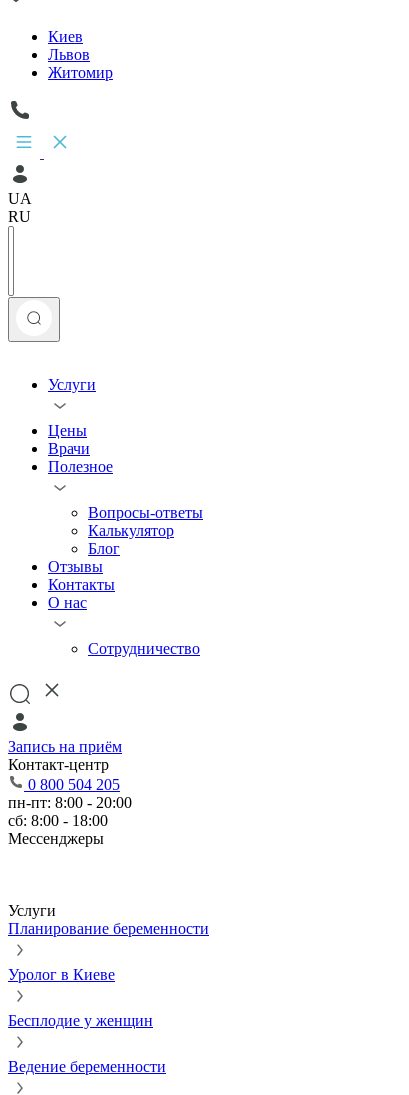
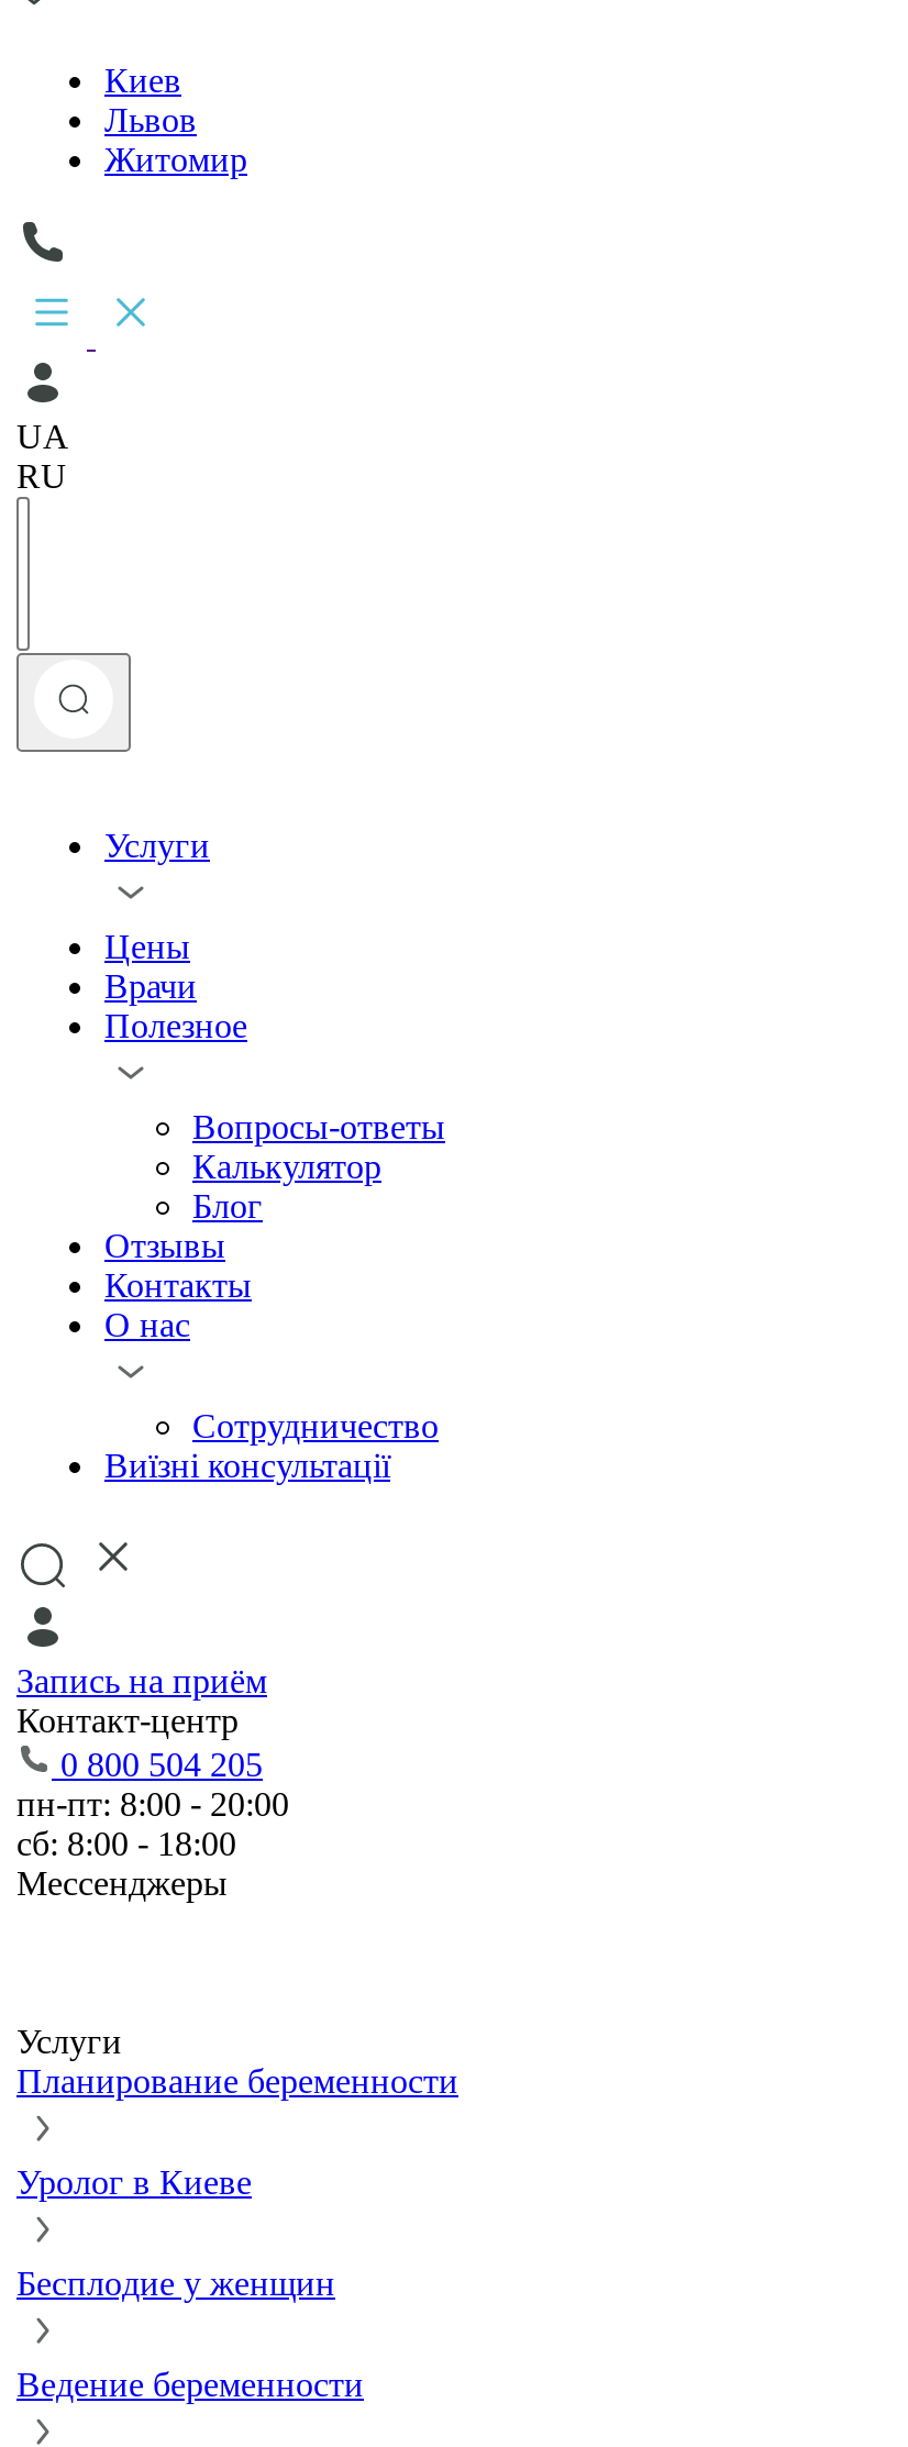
+ Виїзні консультації
